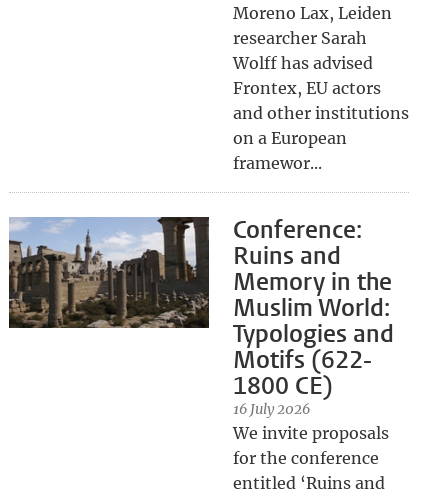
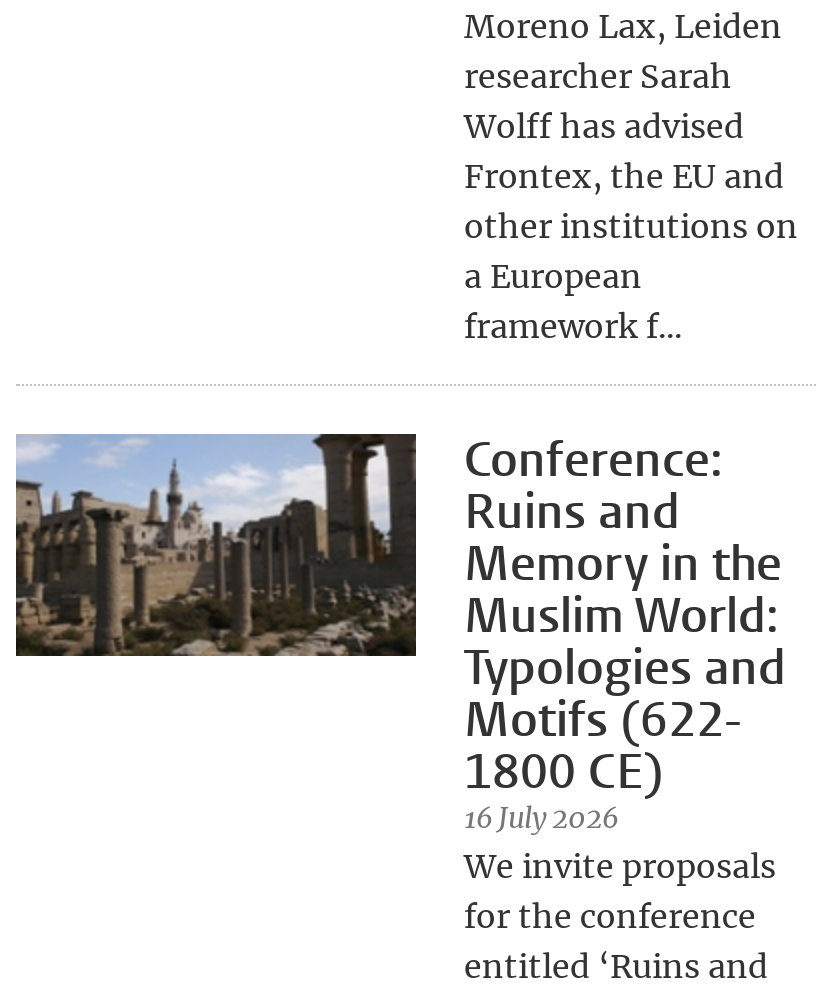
- Frontex, EU actors
- and other institutions
- on a European
- framewor...
+ Frontex, the EU and
+ other institutions on
+ a European
+ framework f...
